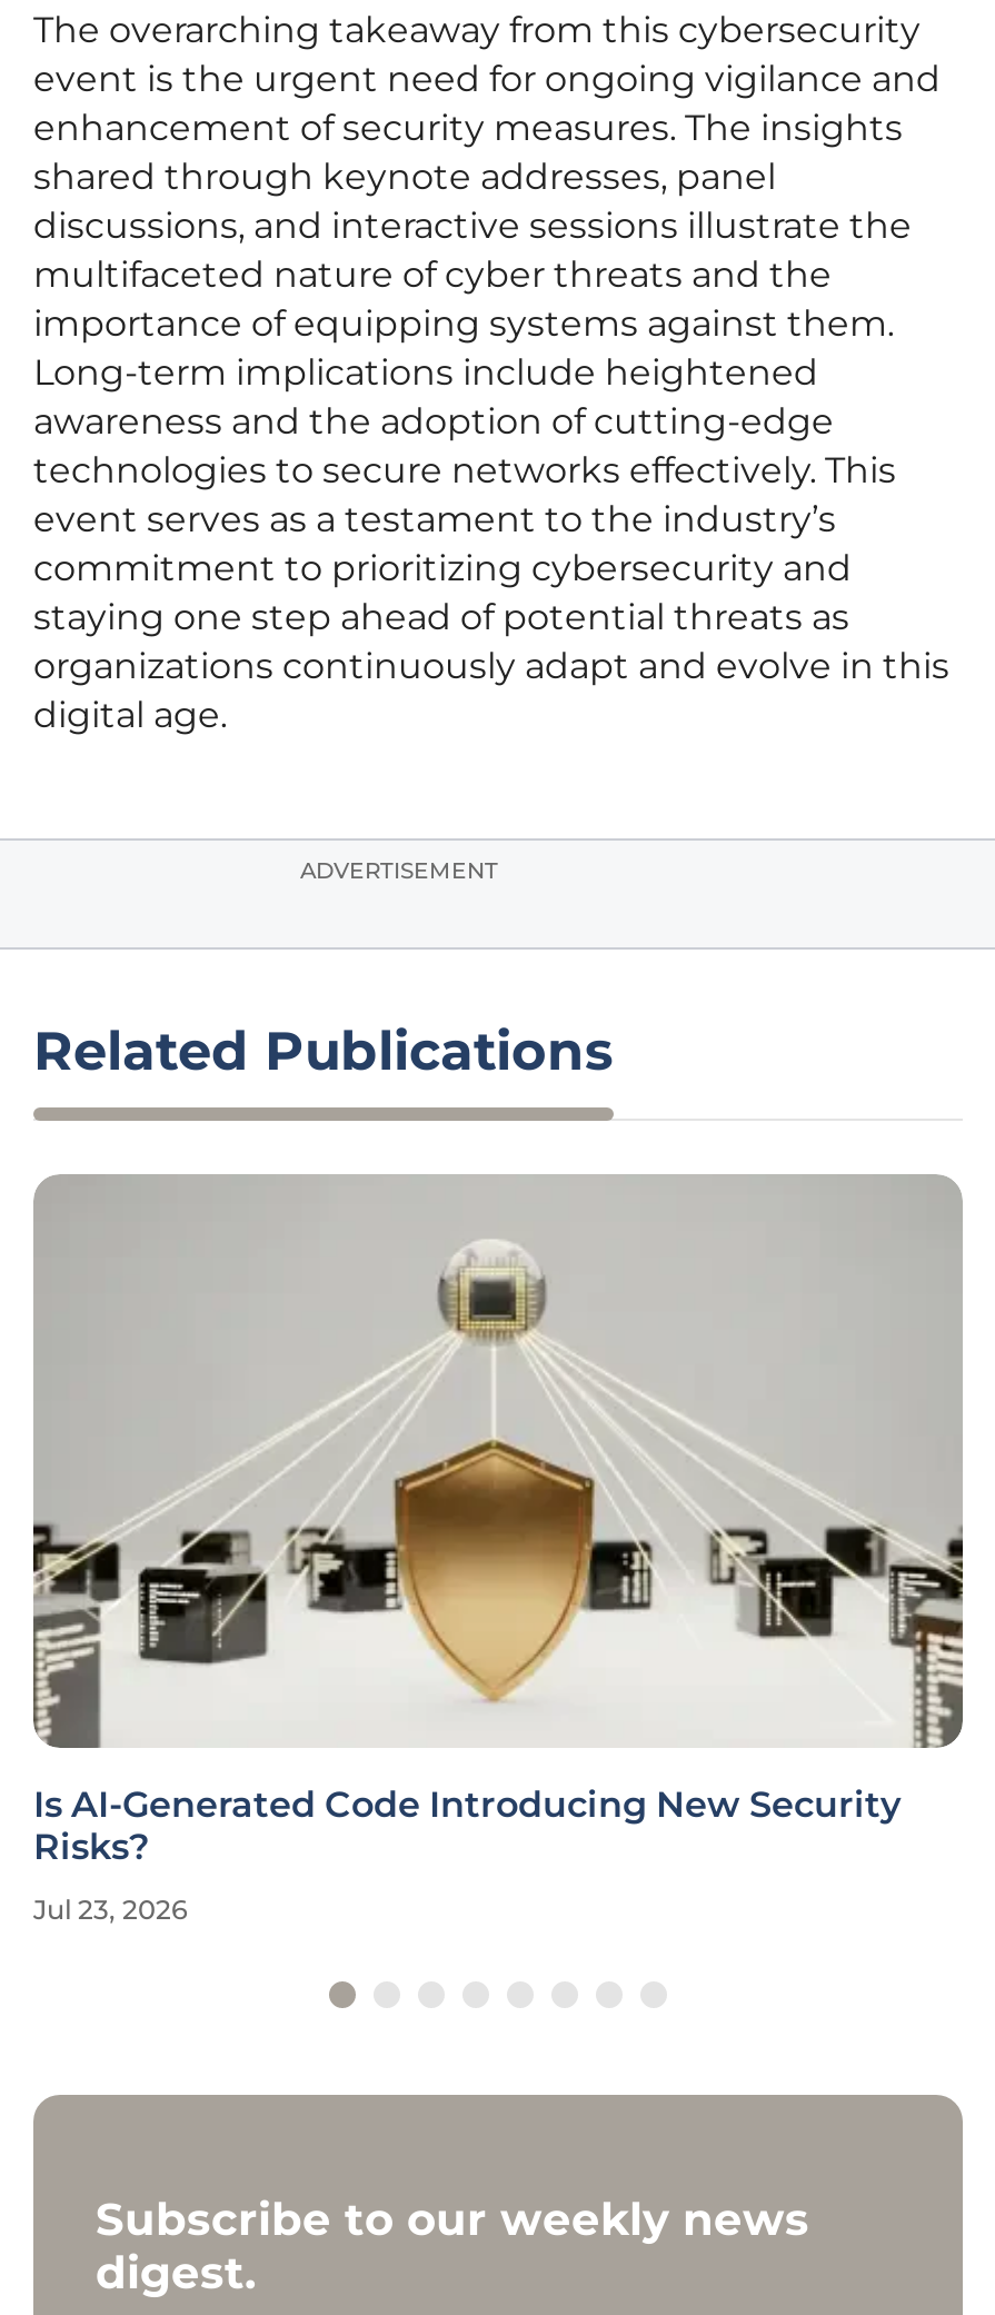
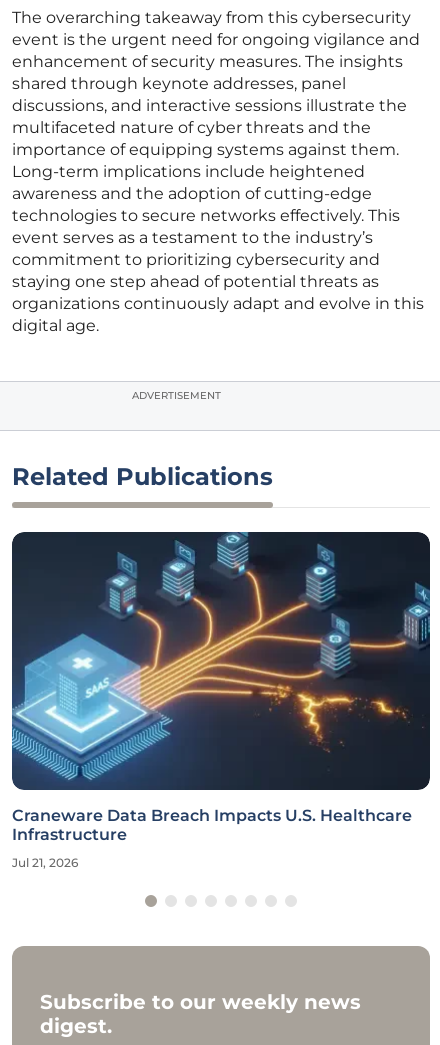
- [image]
- Is AI-Generated Code Introducing New Security
- Risks?
+ [image]
+ Craneware Data Breach Impacts U.S. Healthcare
+ Infrastructure

- Jul 23, 2026
+ Jul 21, 2026
